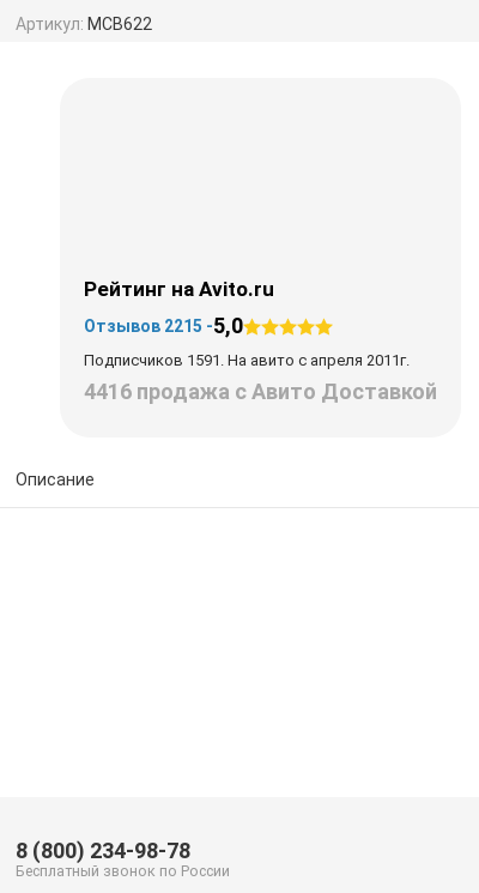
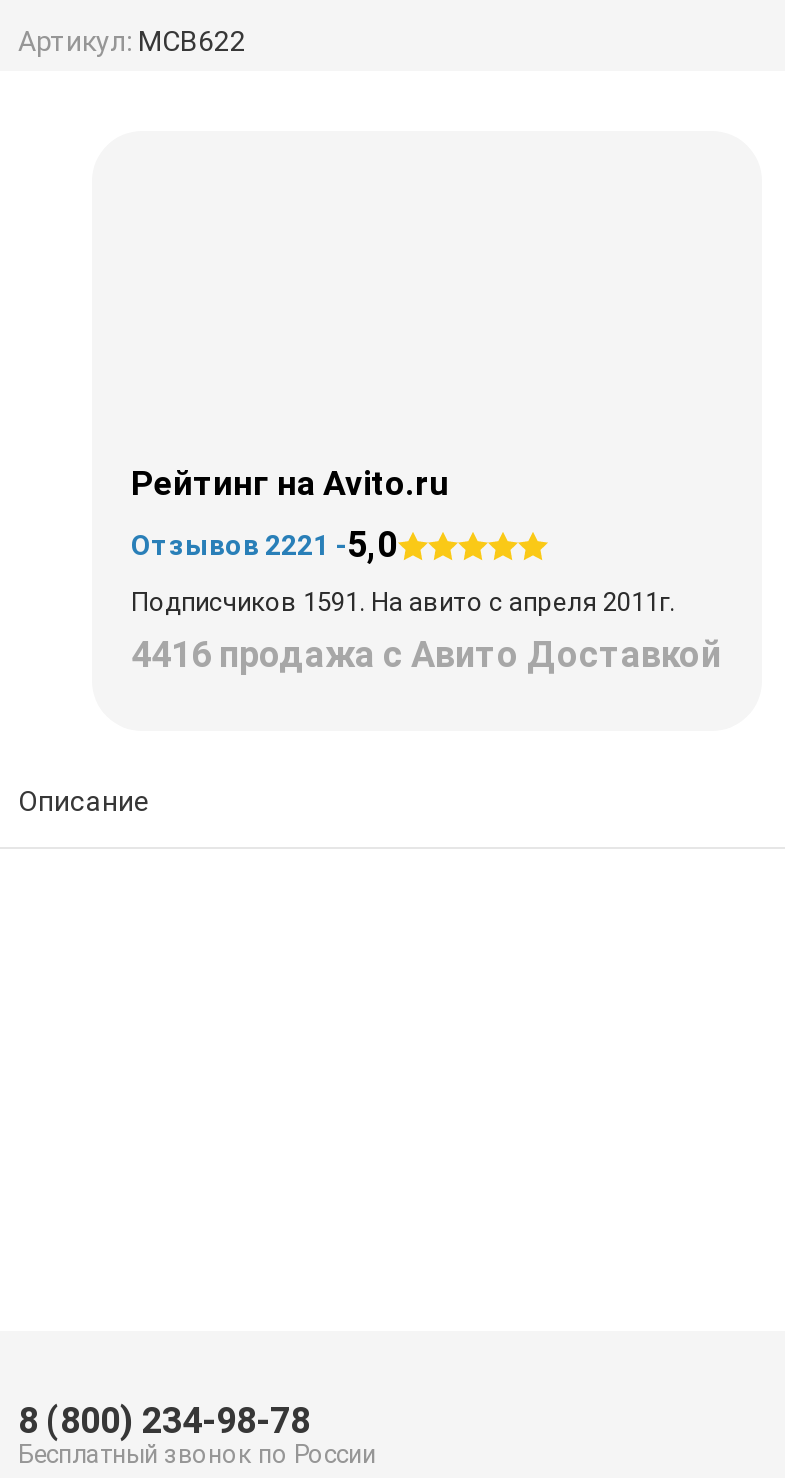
- Отзывов 2215 -5,0
+ Отзывов 2221 -5,0
